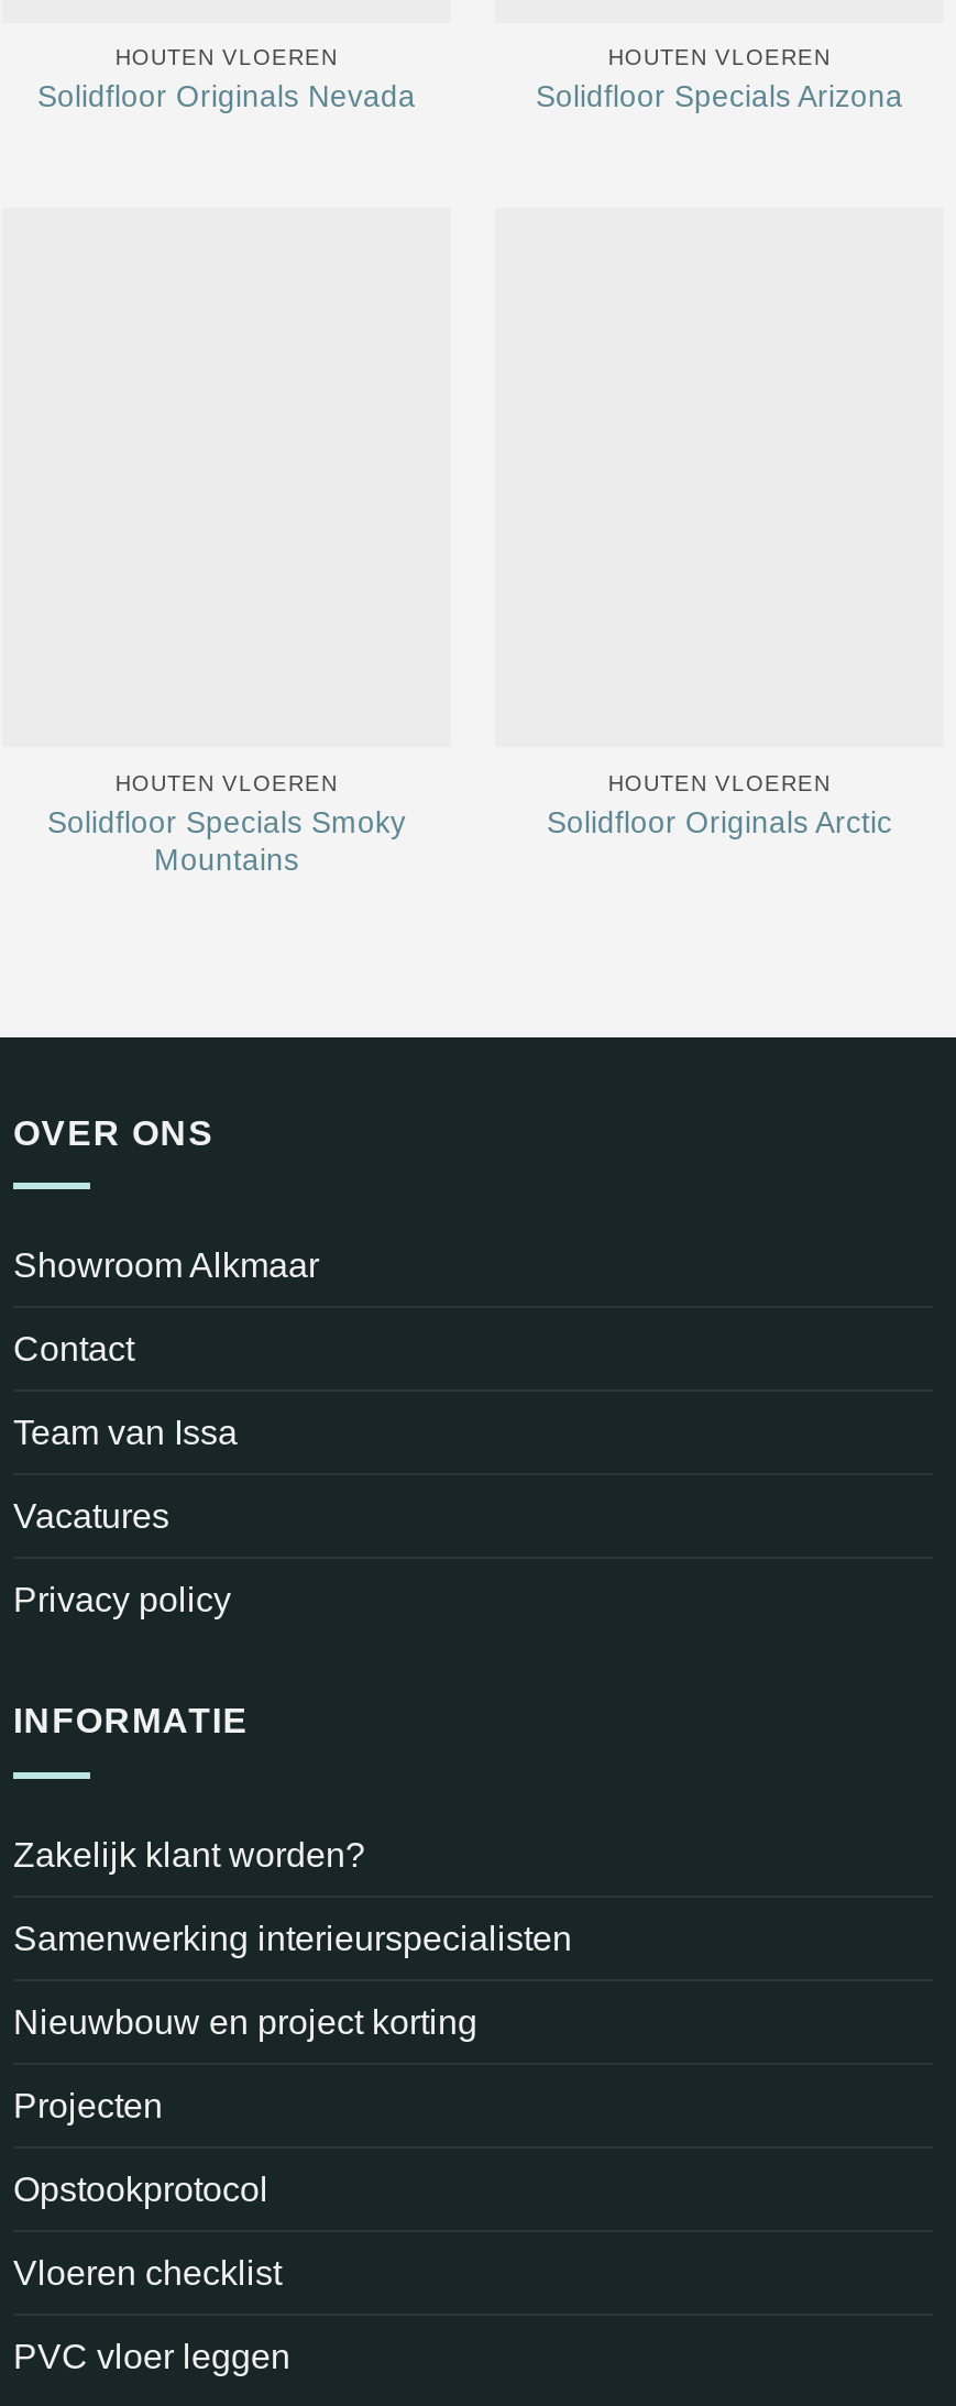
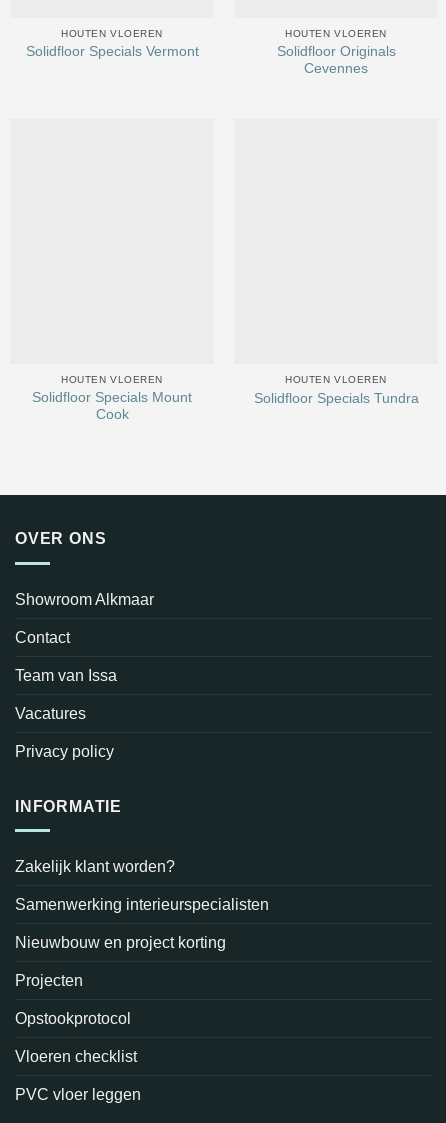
- Solidfloor Originals Nevada
+ Solidfloor Specials Vermont

- Solidfloor Specials Arizona
+ Solidfloor Originals
+ Cevennes

- Solidfloor Specials Smoky
- Mountains
+ Solidfloor Specials Mount
+ Cook

- Solidfloor Originals Arctic
+ Solidfloor Specials Tundra
